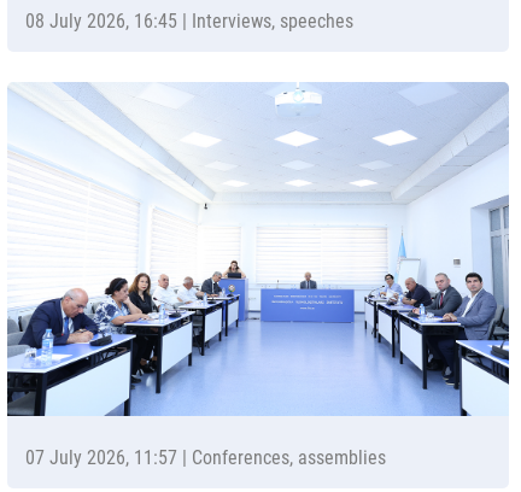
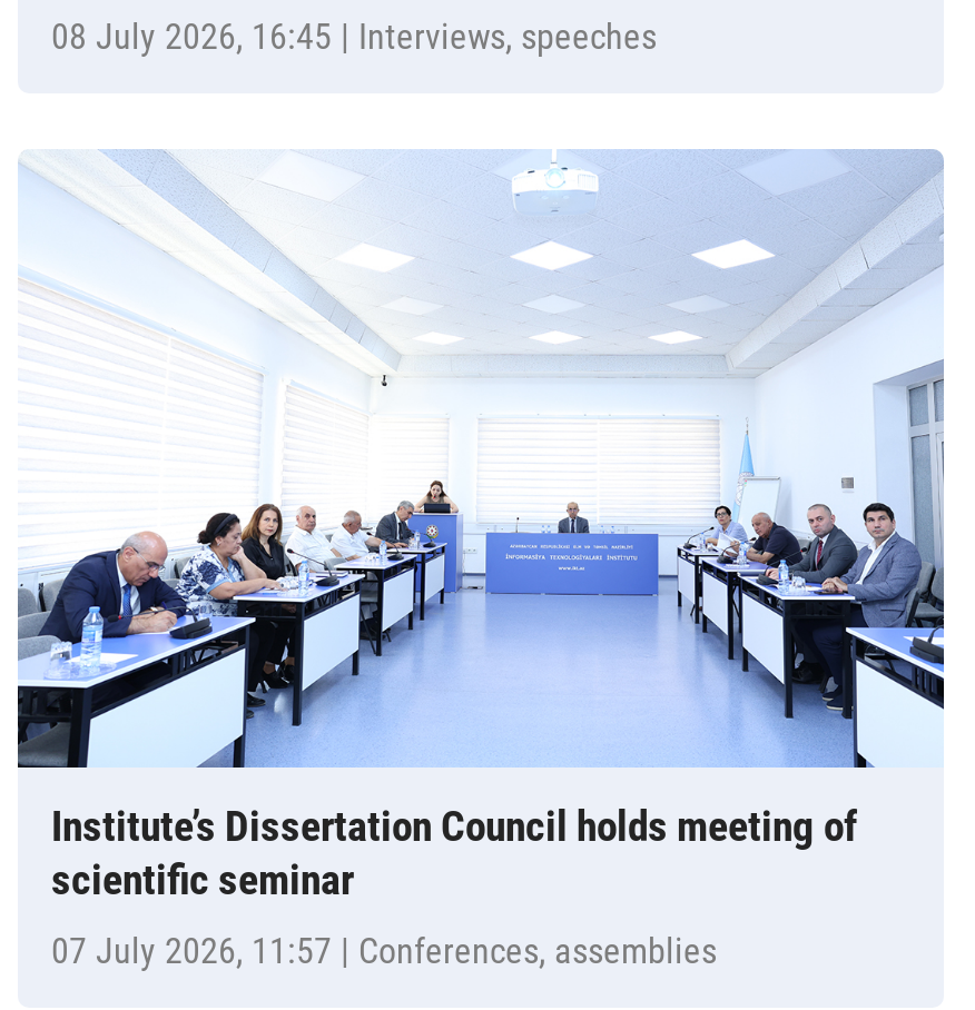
+ Institute’s Dissertation Council holds meeting of
+ scientific seminar
